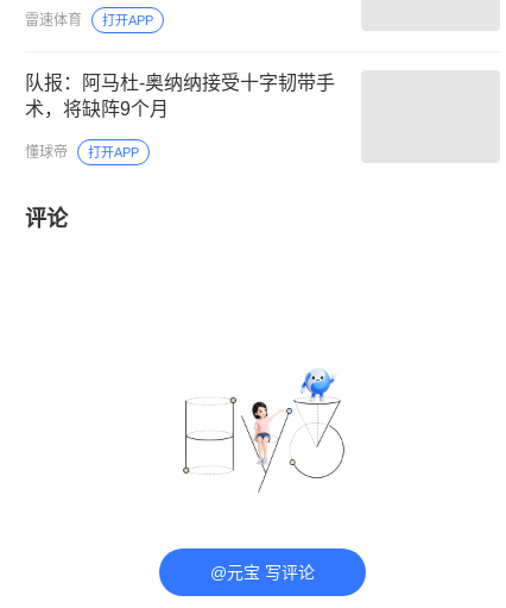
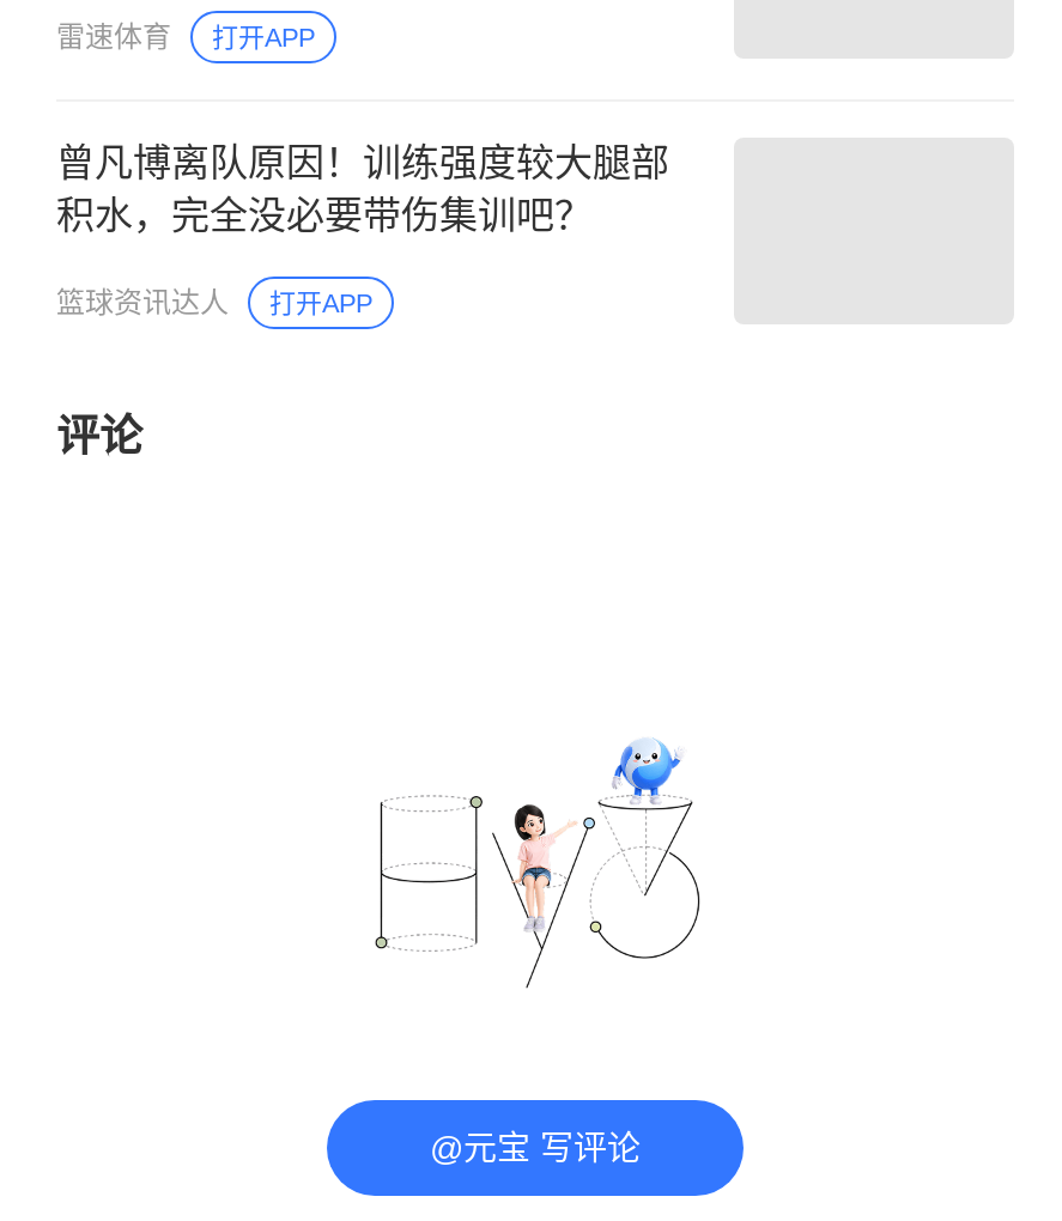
- 队报：阿马杜-奥纳纳接受十字韧带手
- 术，将缺阵9个月
+ 曾凡博离队原因！训练强度较大腿部
+ 积水，完全没必要带伤集训吧？

- 懂球帝
+ 篮球资讯达人
